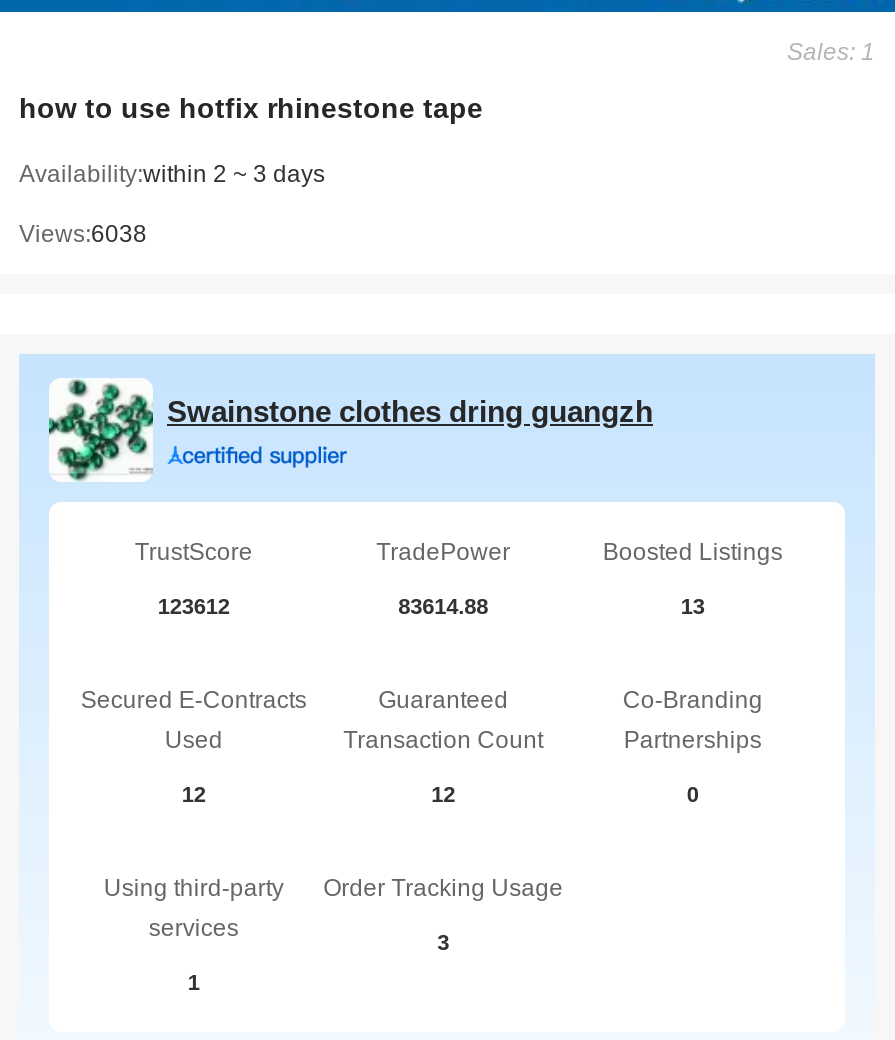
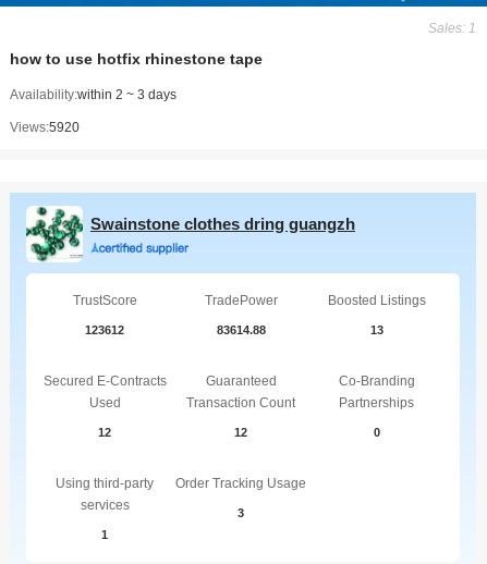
- Views:6038
+ Views:5920
